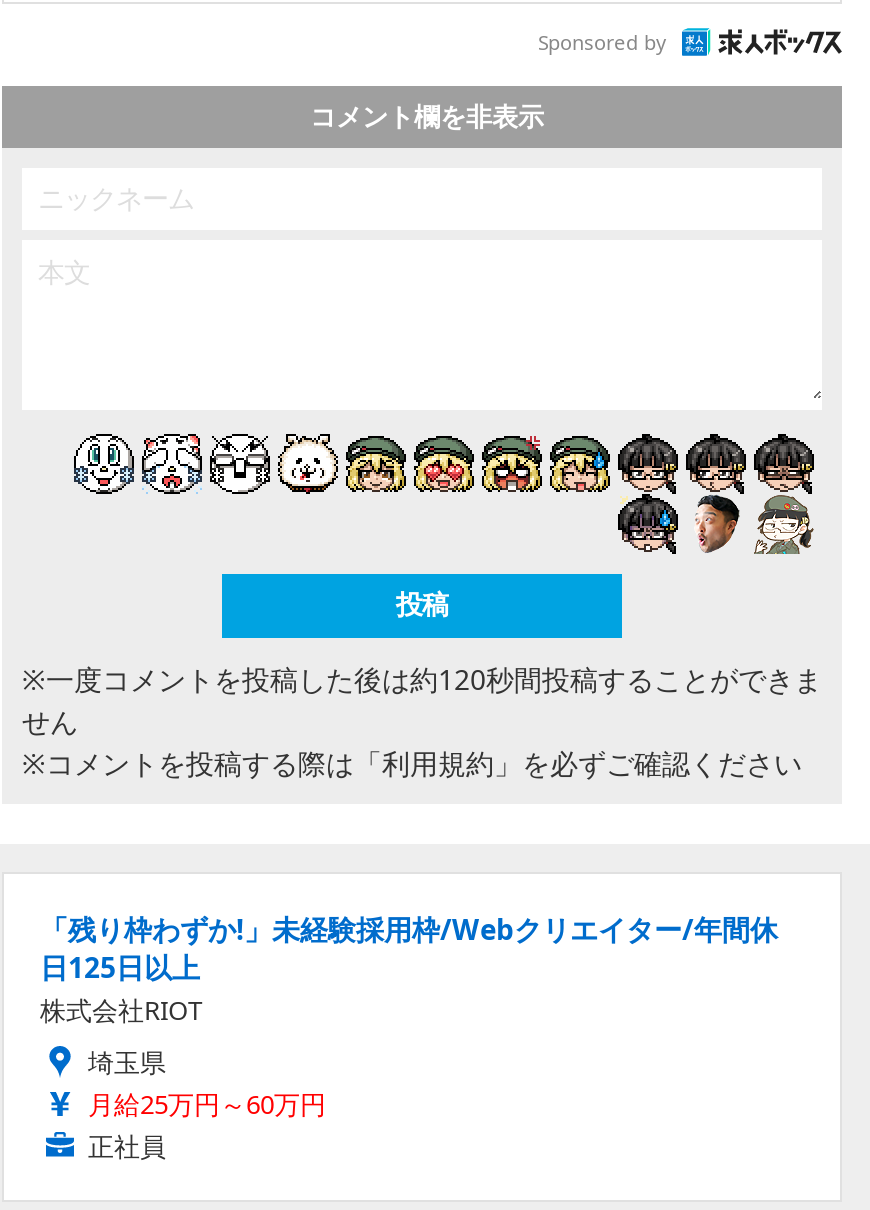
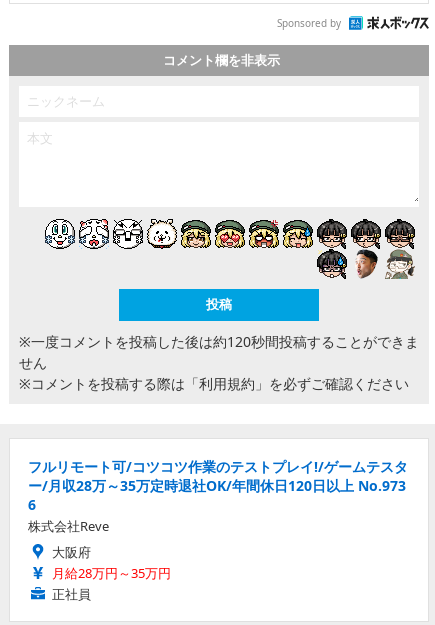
- 「残り枠わずか!」未経験採用枠/Webクリエイター/年間休
- 日125日以上
- 株式会社RIOT
- 埼玉県
- 月給25万円～60万円
+ フルリモート可/コツコツ作業のテストプレイ!/ゲームテスタ
+ ー/月収28万～35万定時退社OK/年間休日120日以上 No.973
+ 6
+ 株式会社Reve
+ 大阪府
+ 月給28万円～35万円
